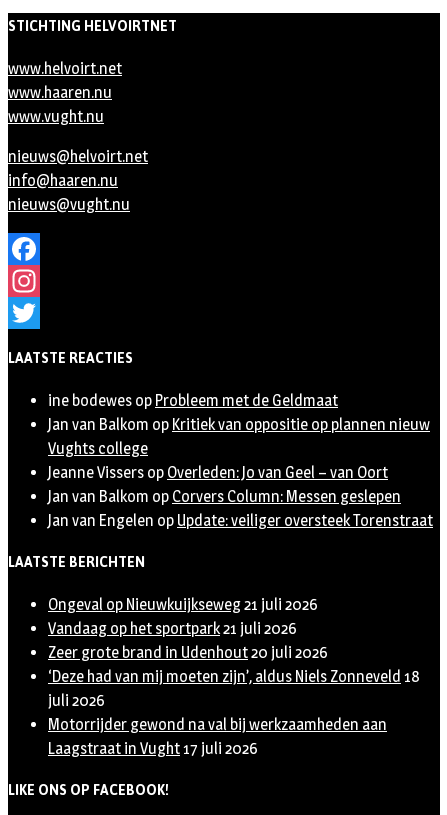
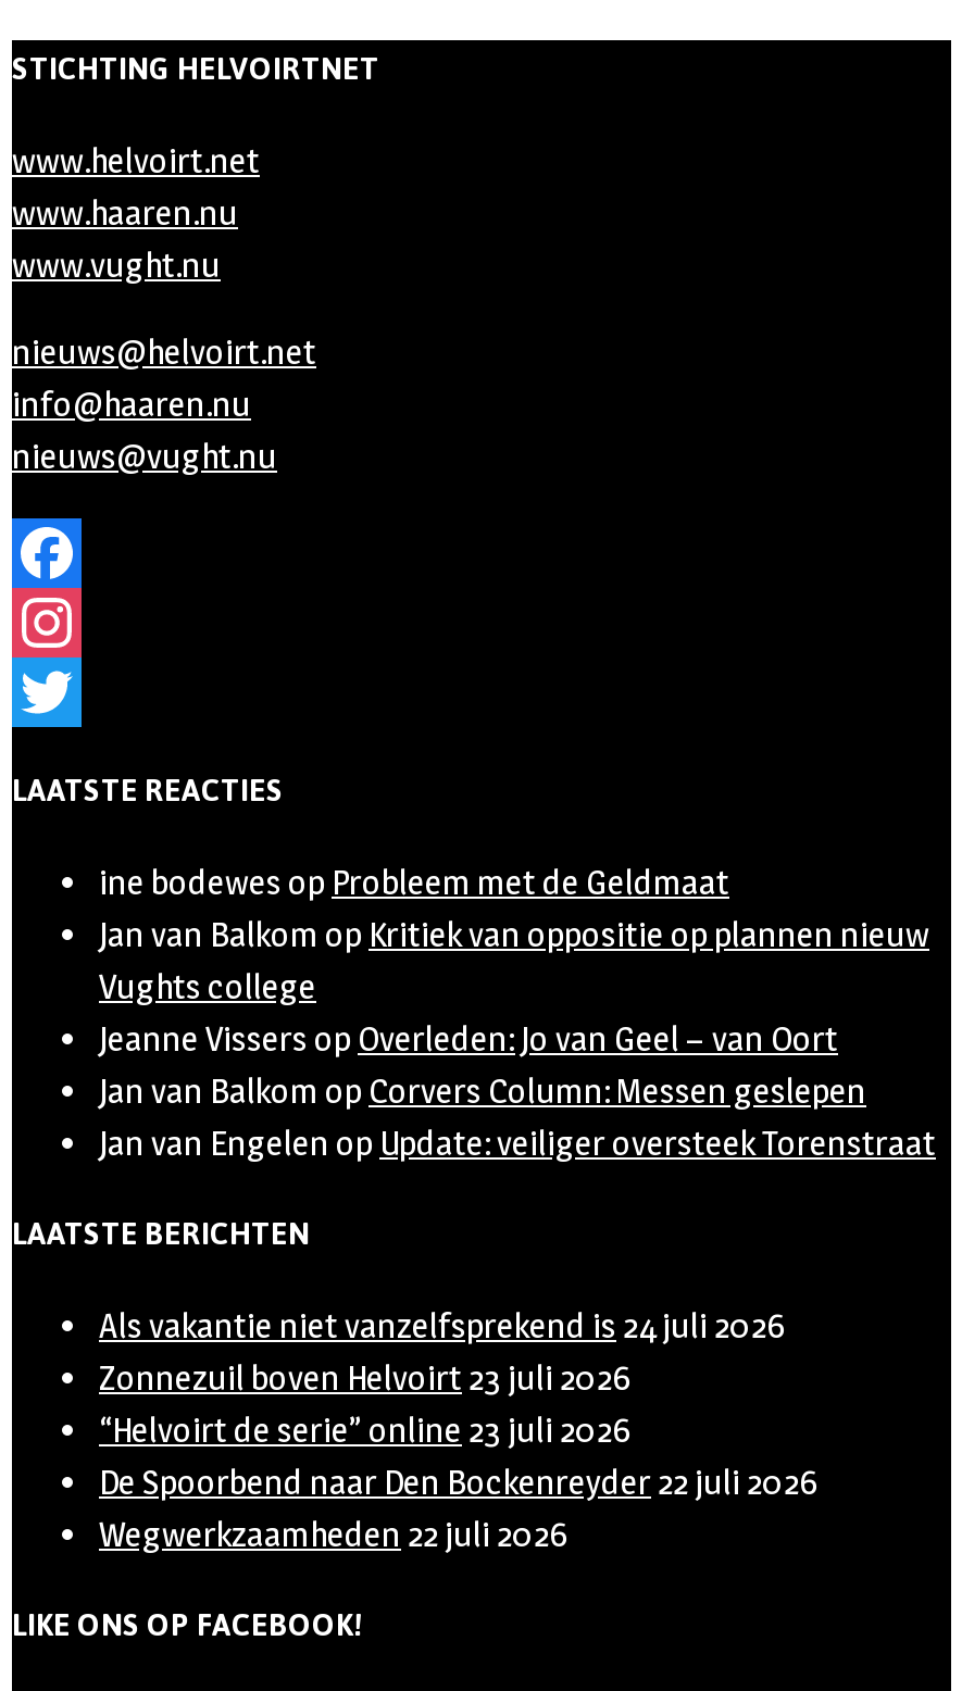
- Ongeval op Nieuwkuijkseweg 21 juli 2026
- Vandaag op het sportpark 21 juli 2026
- Zeer grote brand in Udenhout 20 juli 2026
- ‘Deze had van mij moeten zijn’, aldus Niels Zonneveld 18
- juli 2026
- Motorrijder gewond na val bij werkzaamheden aan
- Laagstraat in Vught 17 juli 2026
+ Als vakantie niet vanzelfsprekend is 24 juli 2026
+ Zonnezuil boven Helvoirt 23 juli 2026
+ “Helvoirt de serie” online 23 juli 2026
+ De Spoorbend naar Den Bockenreyder 22 juli 2026
+ Wegwerkzaamheden 22 juli 2026
